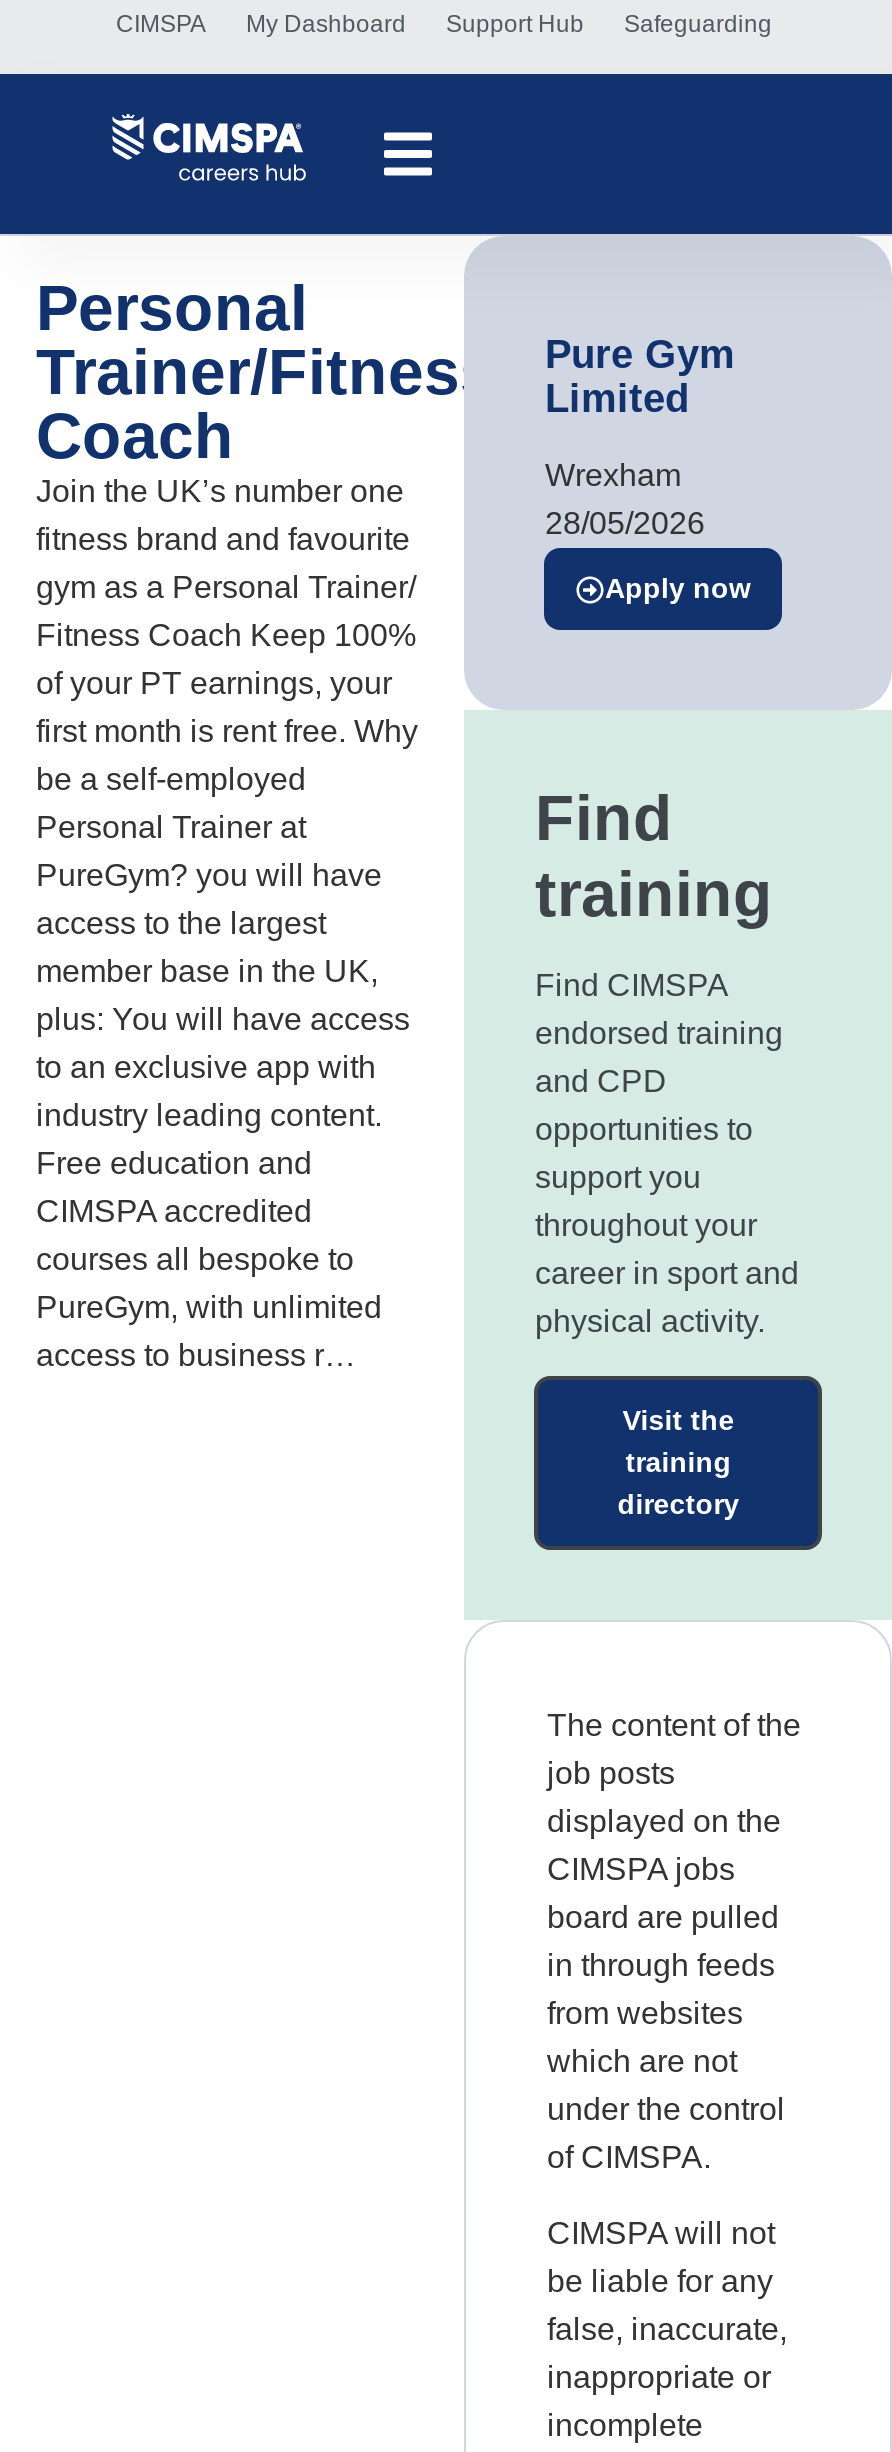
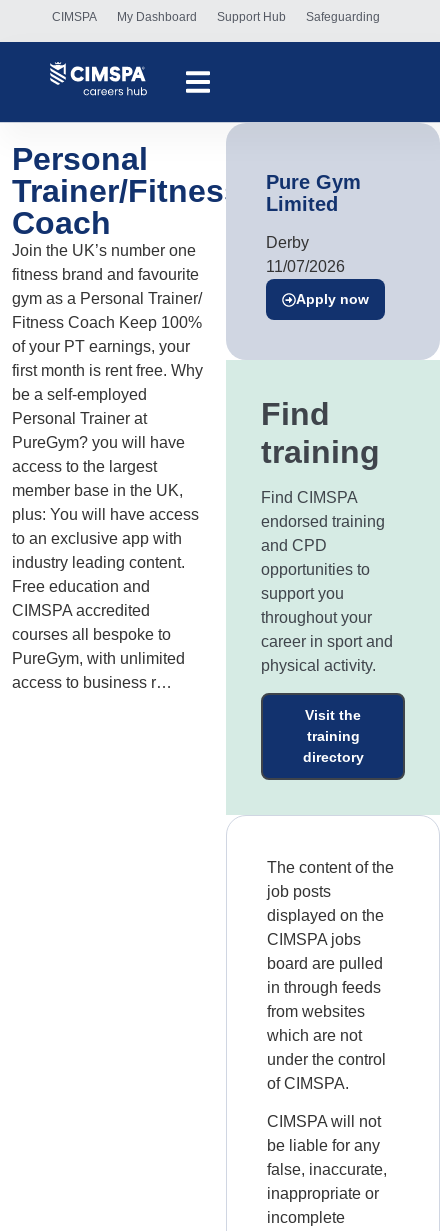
- Wrexham
- 28/05/2026
+ Derby
+ 11/07/2026
